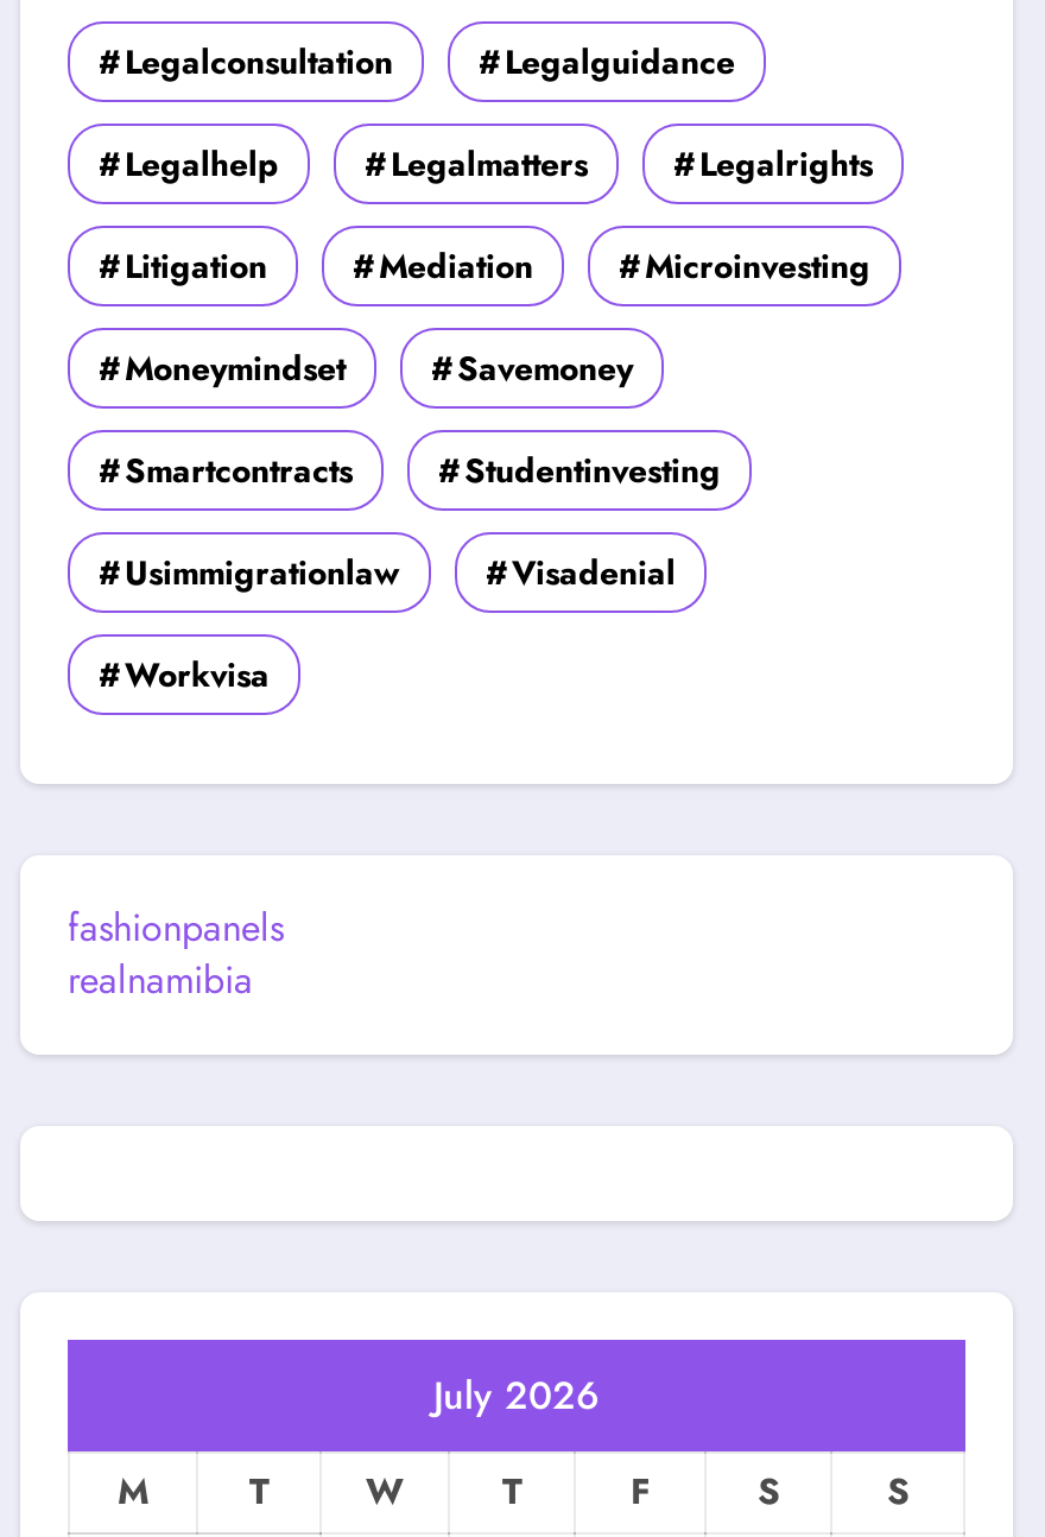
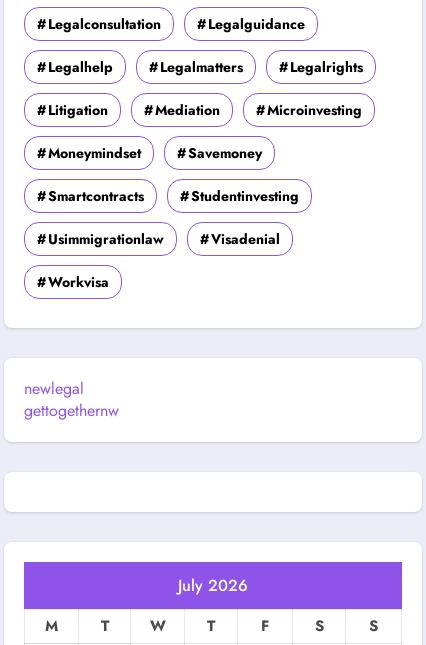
- fashionpanels
- realnamibia
+ newlegal
+ gettogethernw
